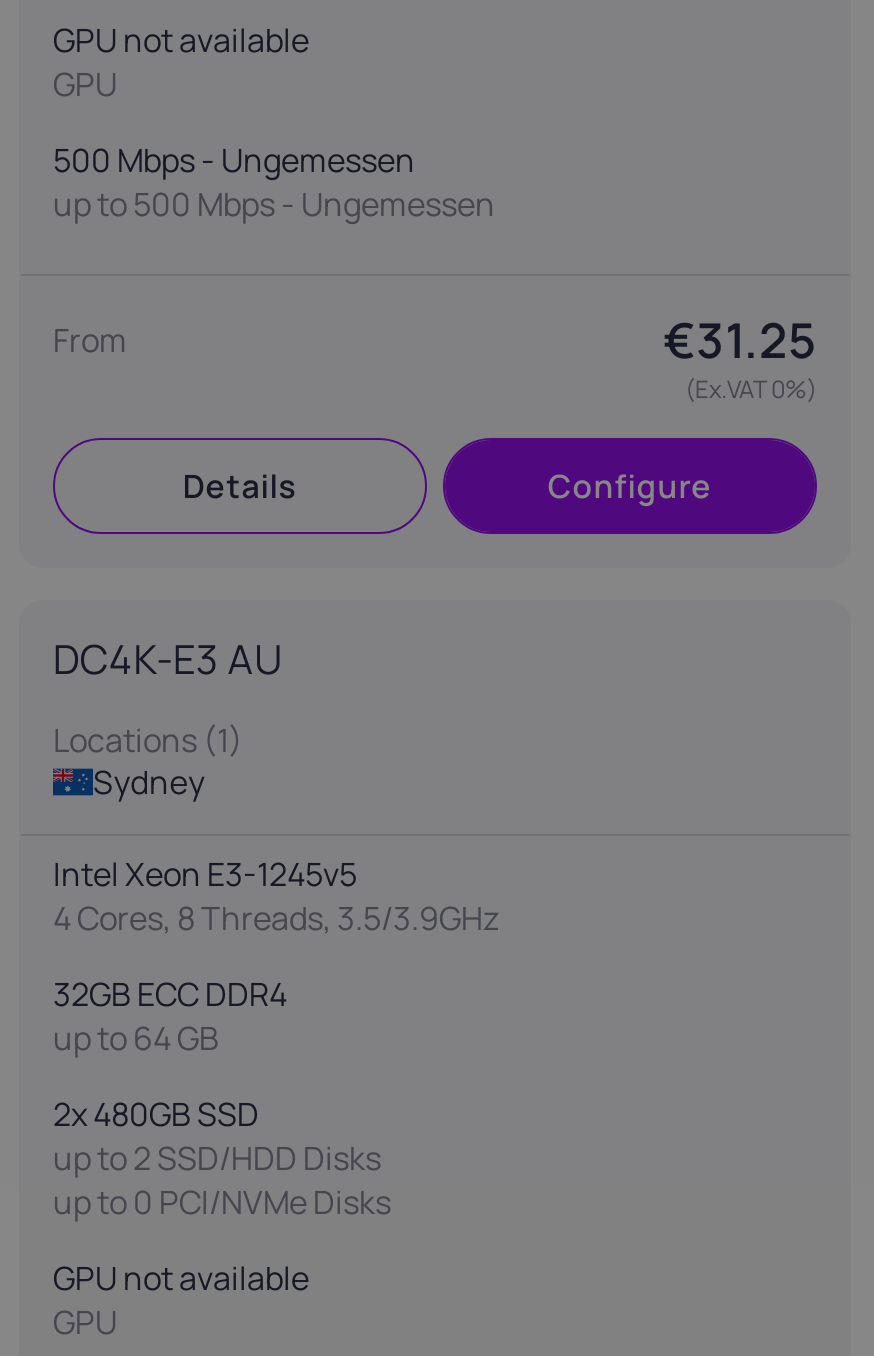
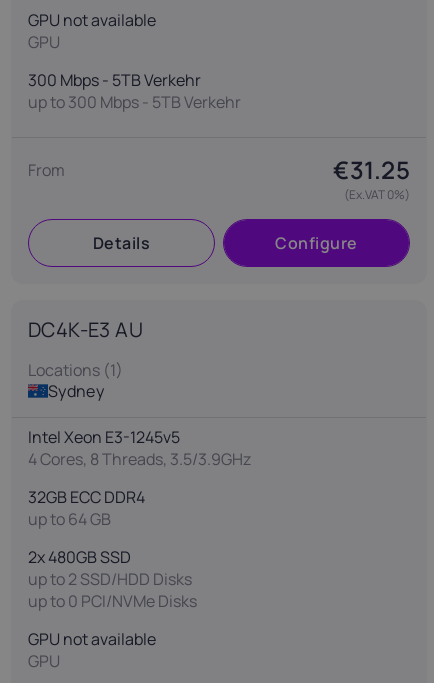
- 500 Mbps - Ungemessen
- up to 500 Mbps - Ungemessen
+ 300 Mbps - 5TB Verkehr
+ up to 300 Mbps - 5TB Verkehr
